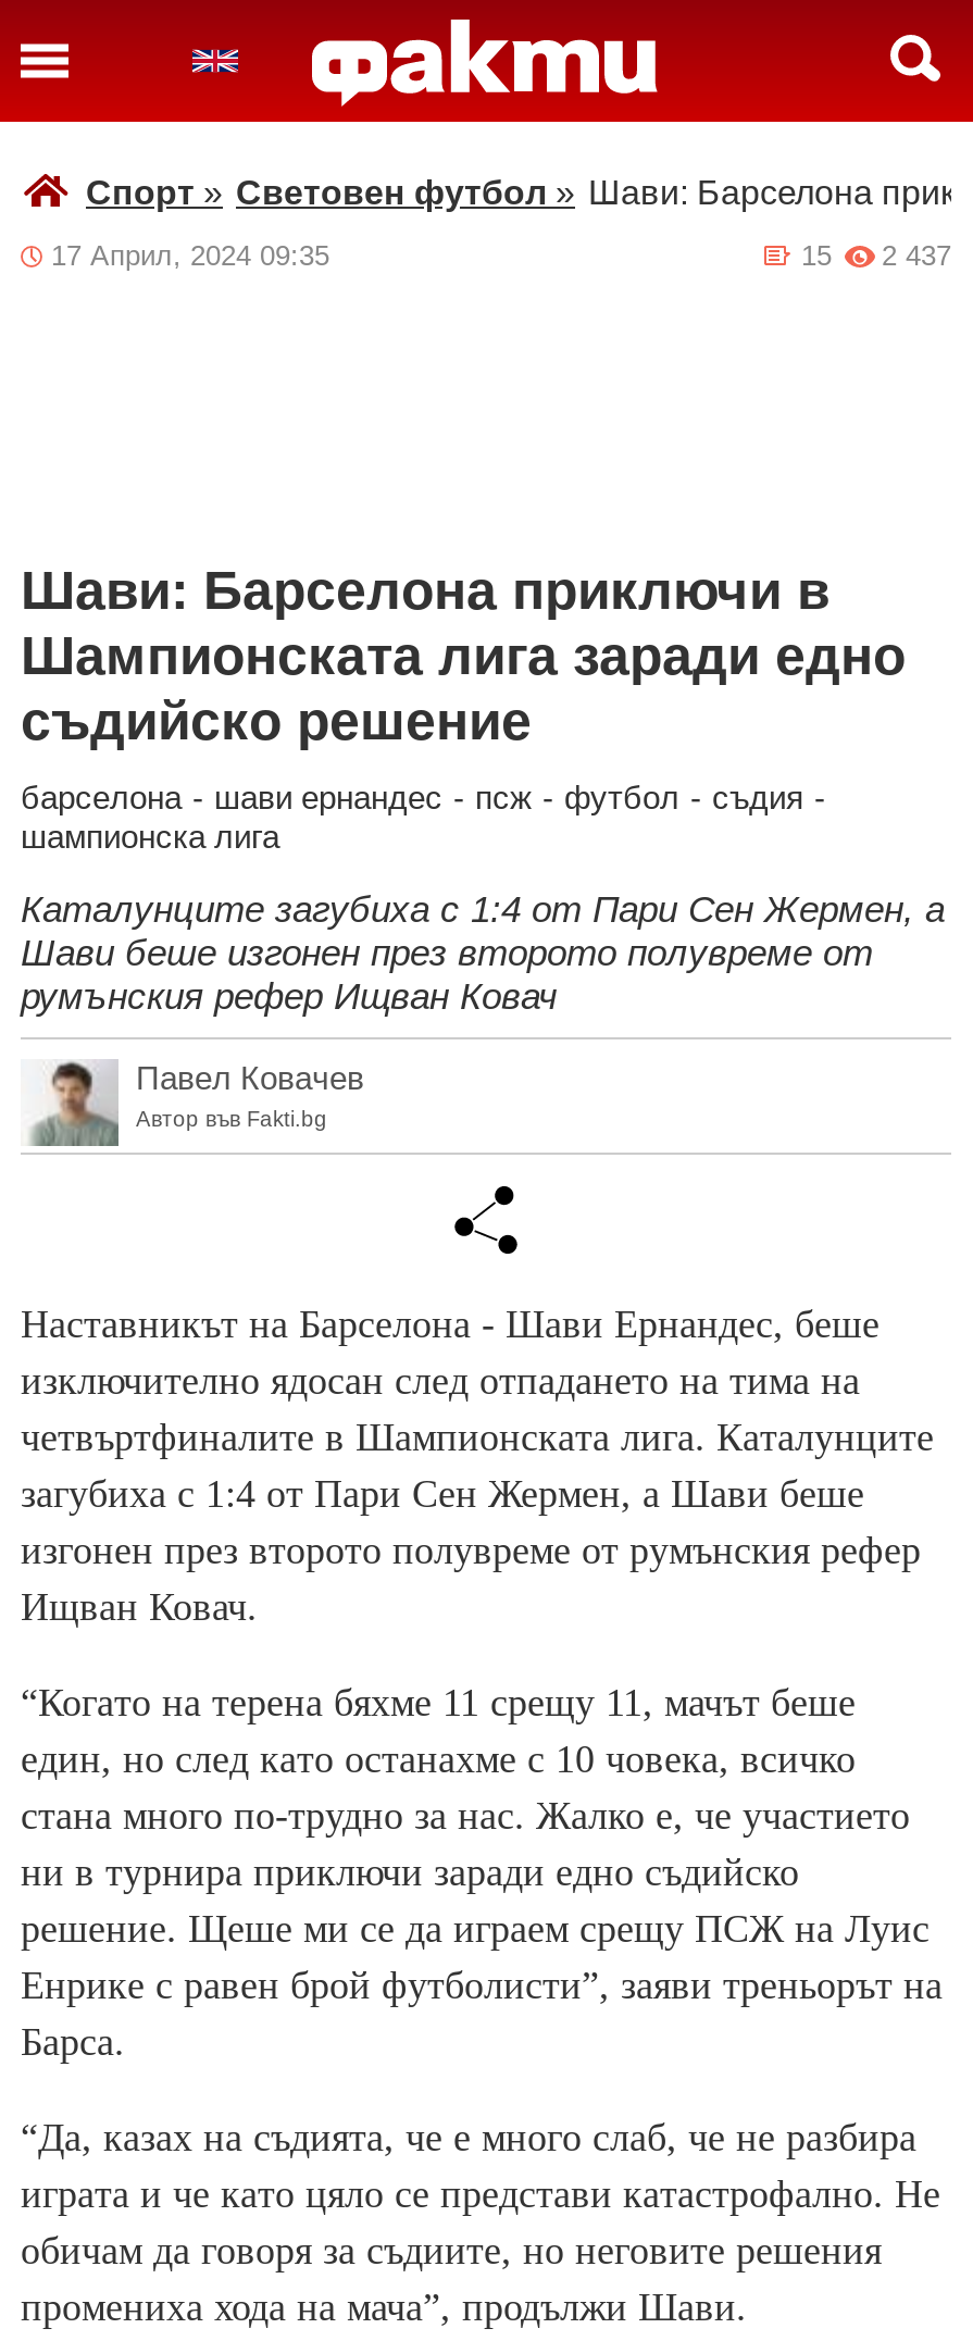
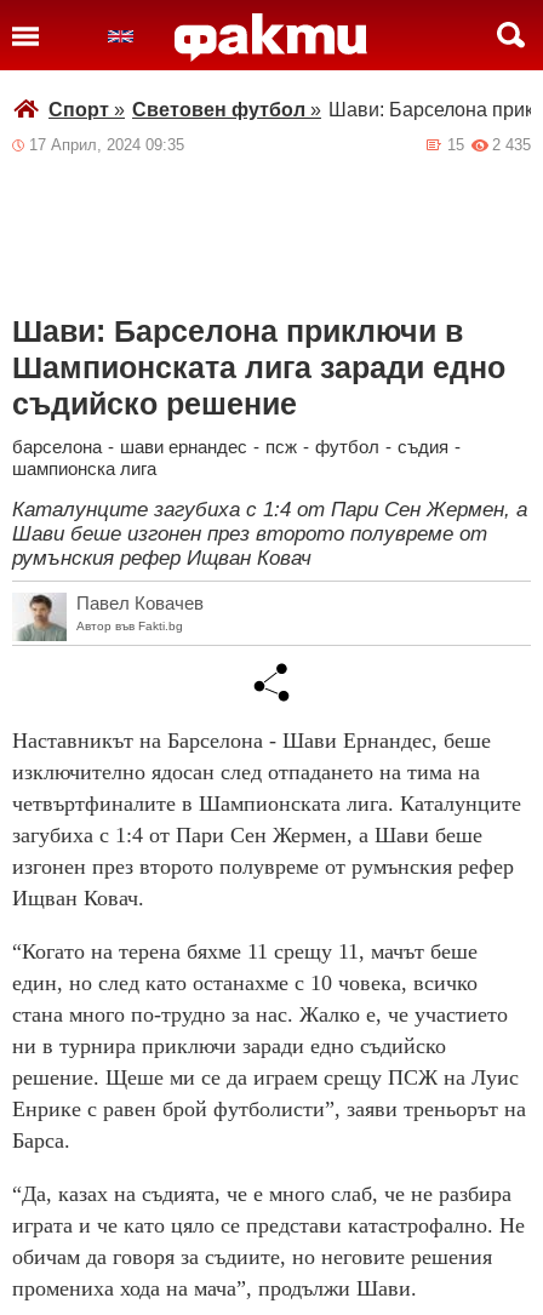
- 15 2 437
+ 15 2 435
